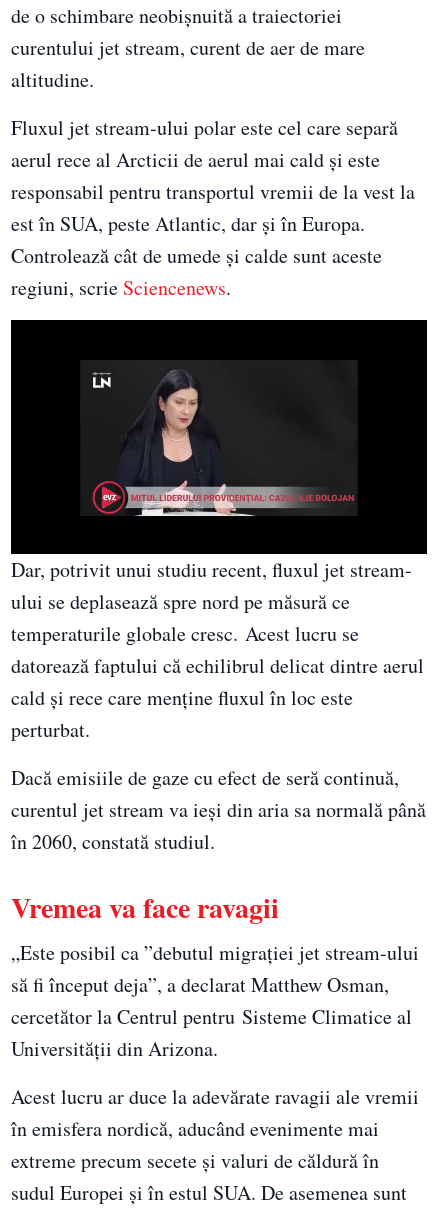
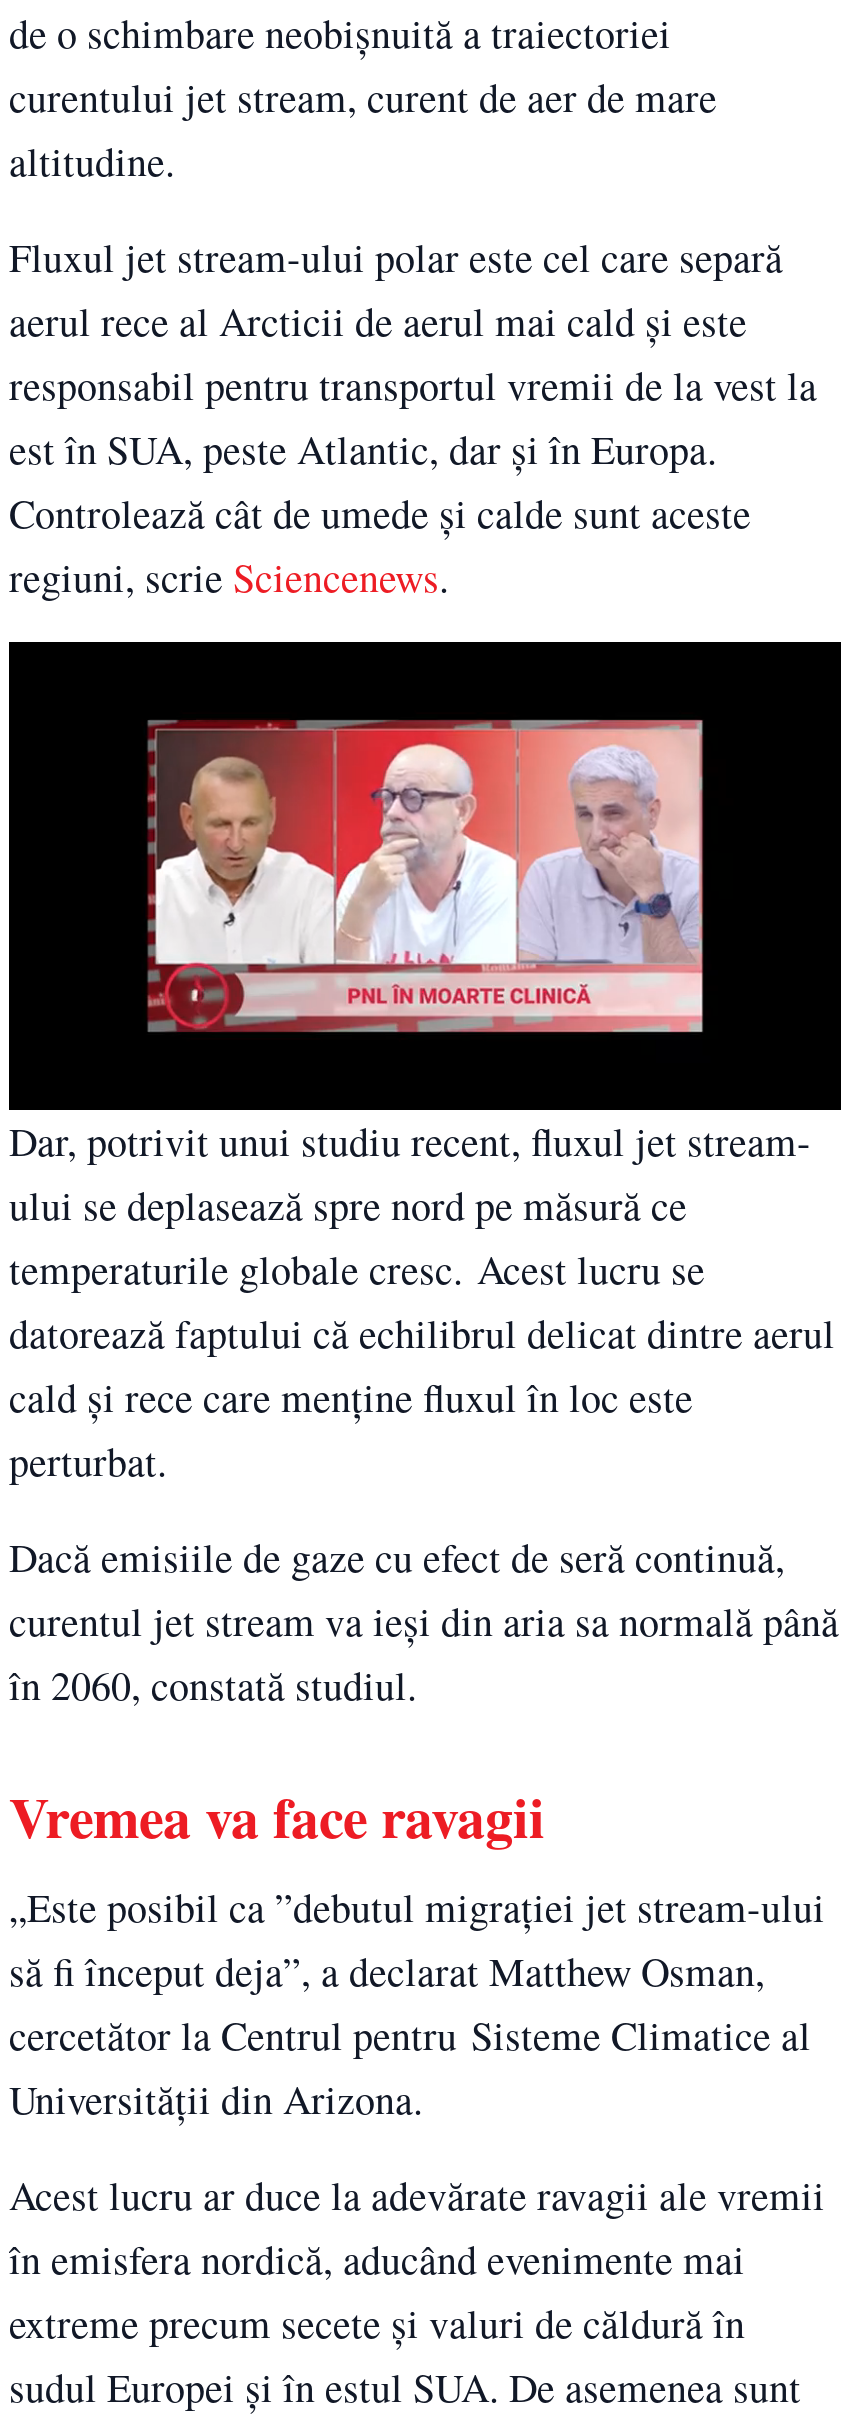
- [image]
+ [image]
